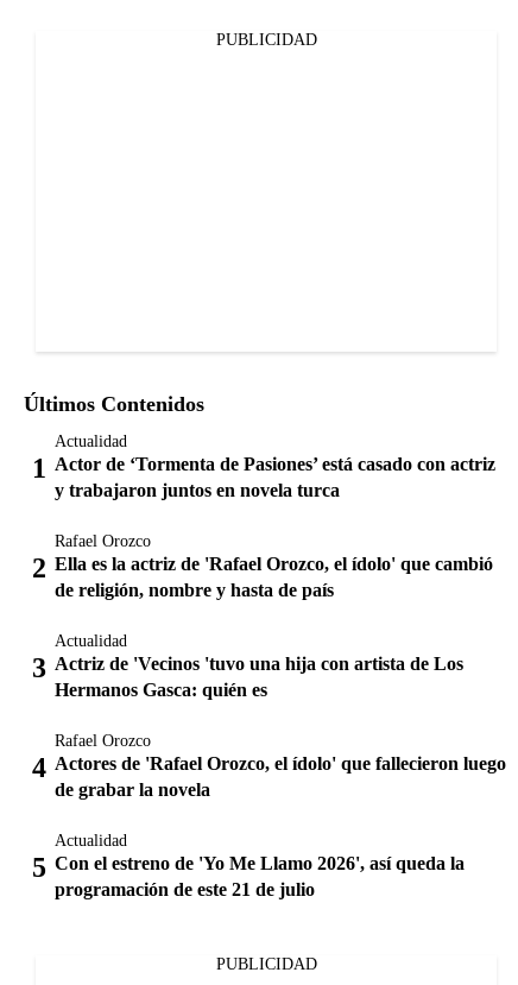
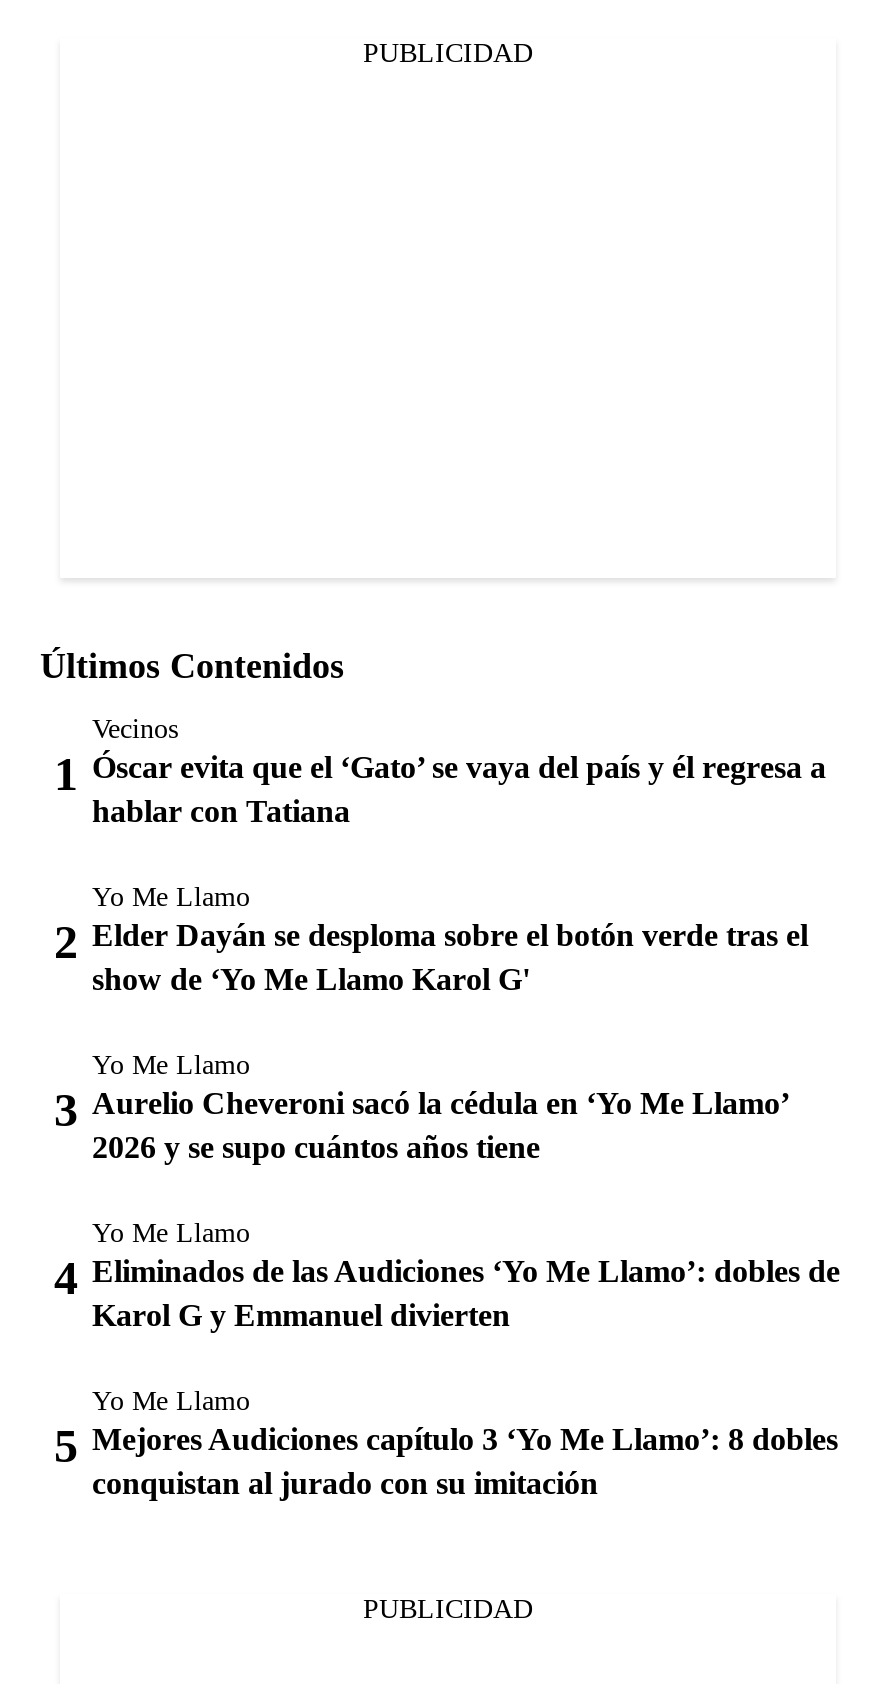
- Actualidad
- Actor de ‘Tormenta de Pasiones’ está casado con actriz
- y trabajaron juntos en novela turca
+ Vecinos
+ Óscar evita que el ‘Gato’ se vaya del país y él regresa a
+ hablar con Tatiana

- Rafael Orozco
- Ella es la actriz de 'Rafael Orozco, el ídolo' que cambió
- de religión, nombre y hasta de país
+ Yo Me Llamo
+ Elder Dayán se desploma sobre el botón verde tras el
+ show de ‘Yo Me Llamo Karol G'

- Actualidad
- Actriz de 'Vecinos 'tuvo una hija con artista de Los
- Hermanos Gasca: quién es
+ Yo Me Llamo
+ Aurelio Cheveroni sacó la cédula en ‘Yo Me Llamo’
+ 2026 y se supo cuántos años tiene

- Rafael Orozco
- Actores de 'Rafael Orozco, el ídolo' que fallecieron luego
- de grabar la novela
+ Yo Me Llamo
+ Eliminados de las Audiciones ‘Yo Me Llamo’: dobles de
+ Karol G y Emmanuel divierten

- Actualidad
- Con el estreno de 'Yo Me Llamo 2026', así queda la
- programación de este 21 de julio
+ Yo Me Llamo
+ Mejores Audiciones capítulo 3 ‘Yo Me Llamo’: 8 dobles
+ conquistan al jurado con su imitación
